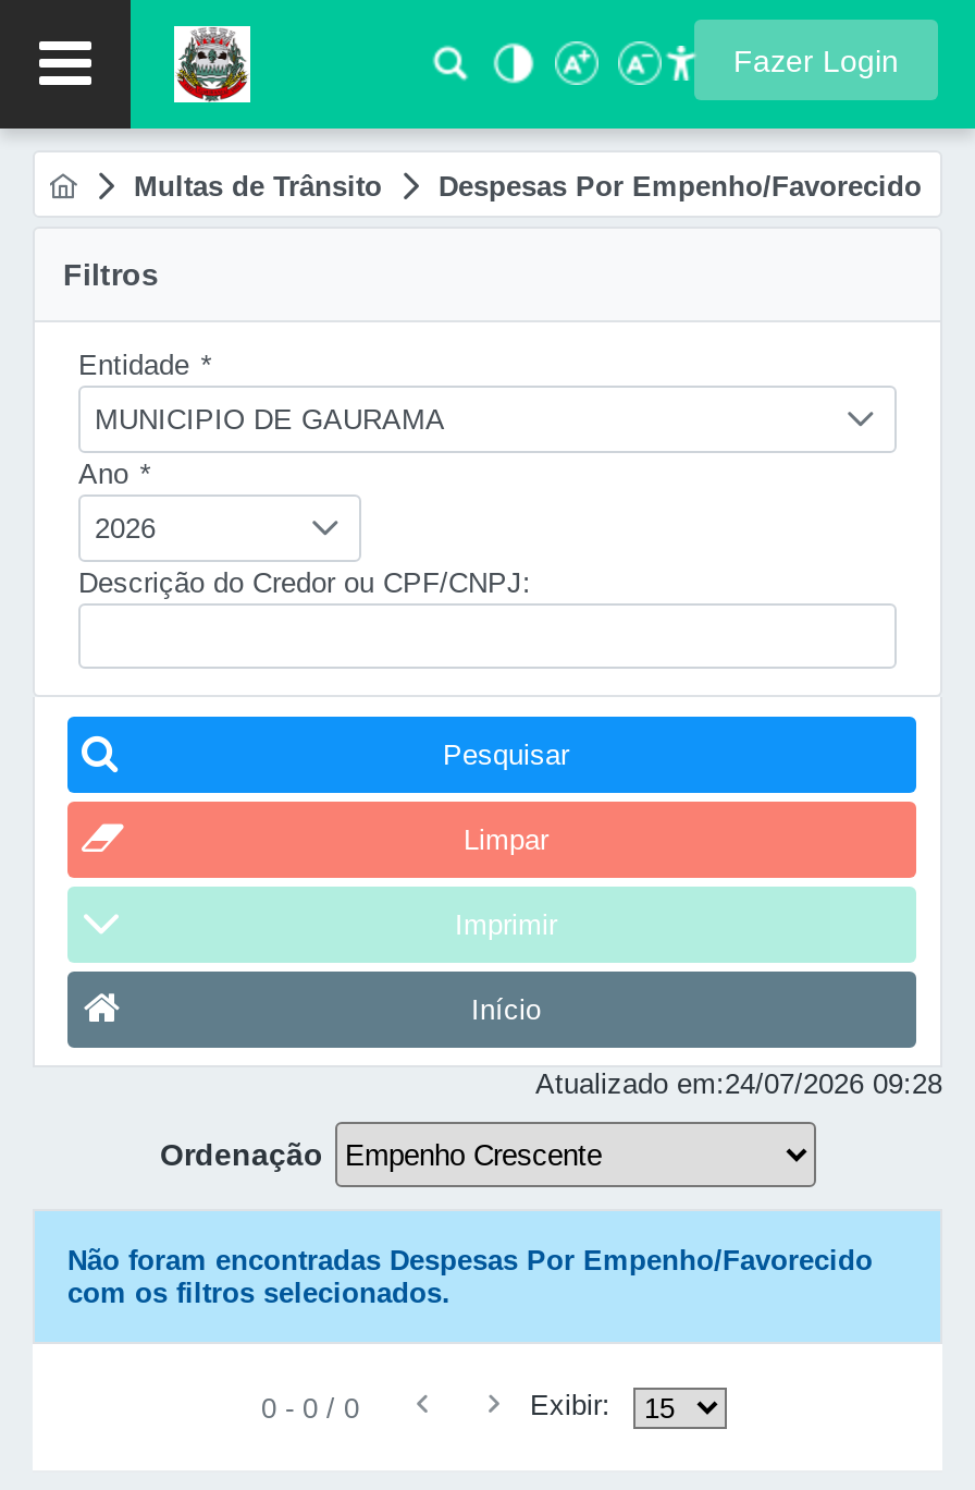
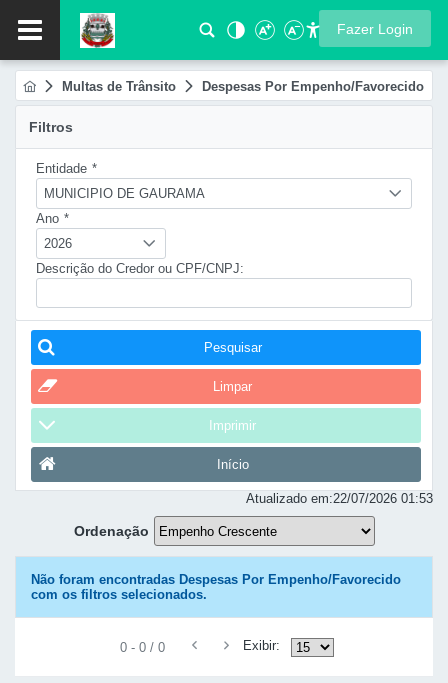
- Atualizado em:24/07/2026 09:28
+ Atualizado em:22/07/2026 01:53
